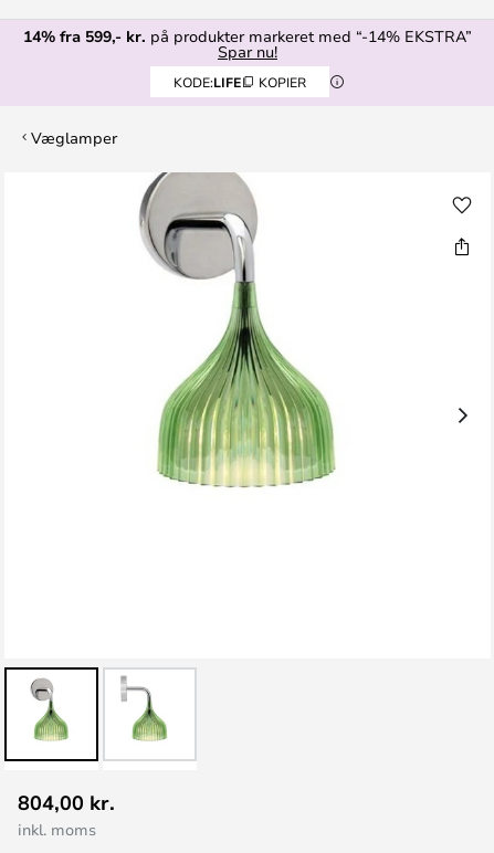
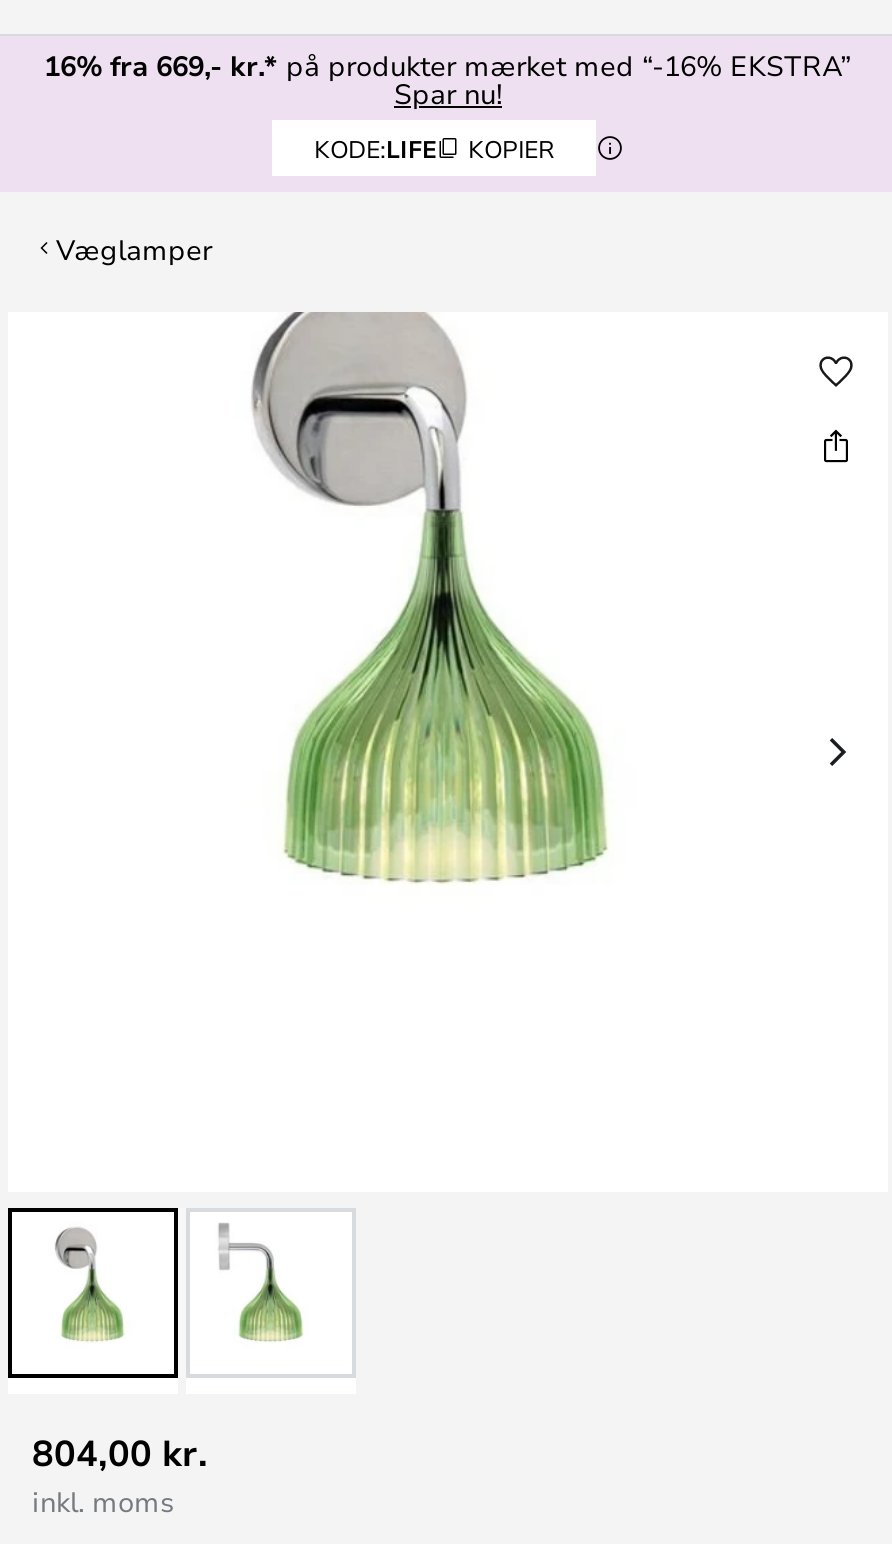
- 14% fra 599,- kr. på produkter markeret med “-14% EKSTRA”
+ 16% fra 669,- kr.* på produkter mærket med “-16% EKSTRA”
